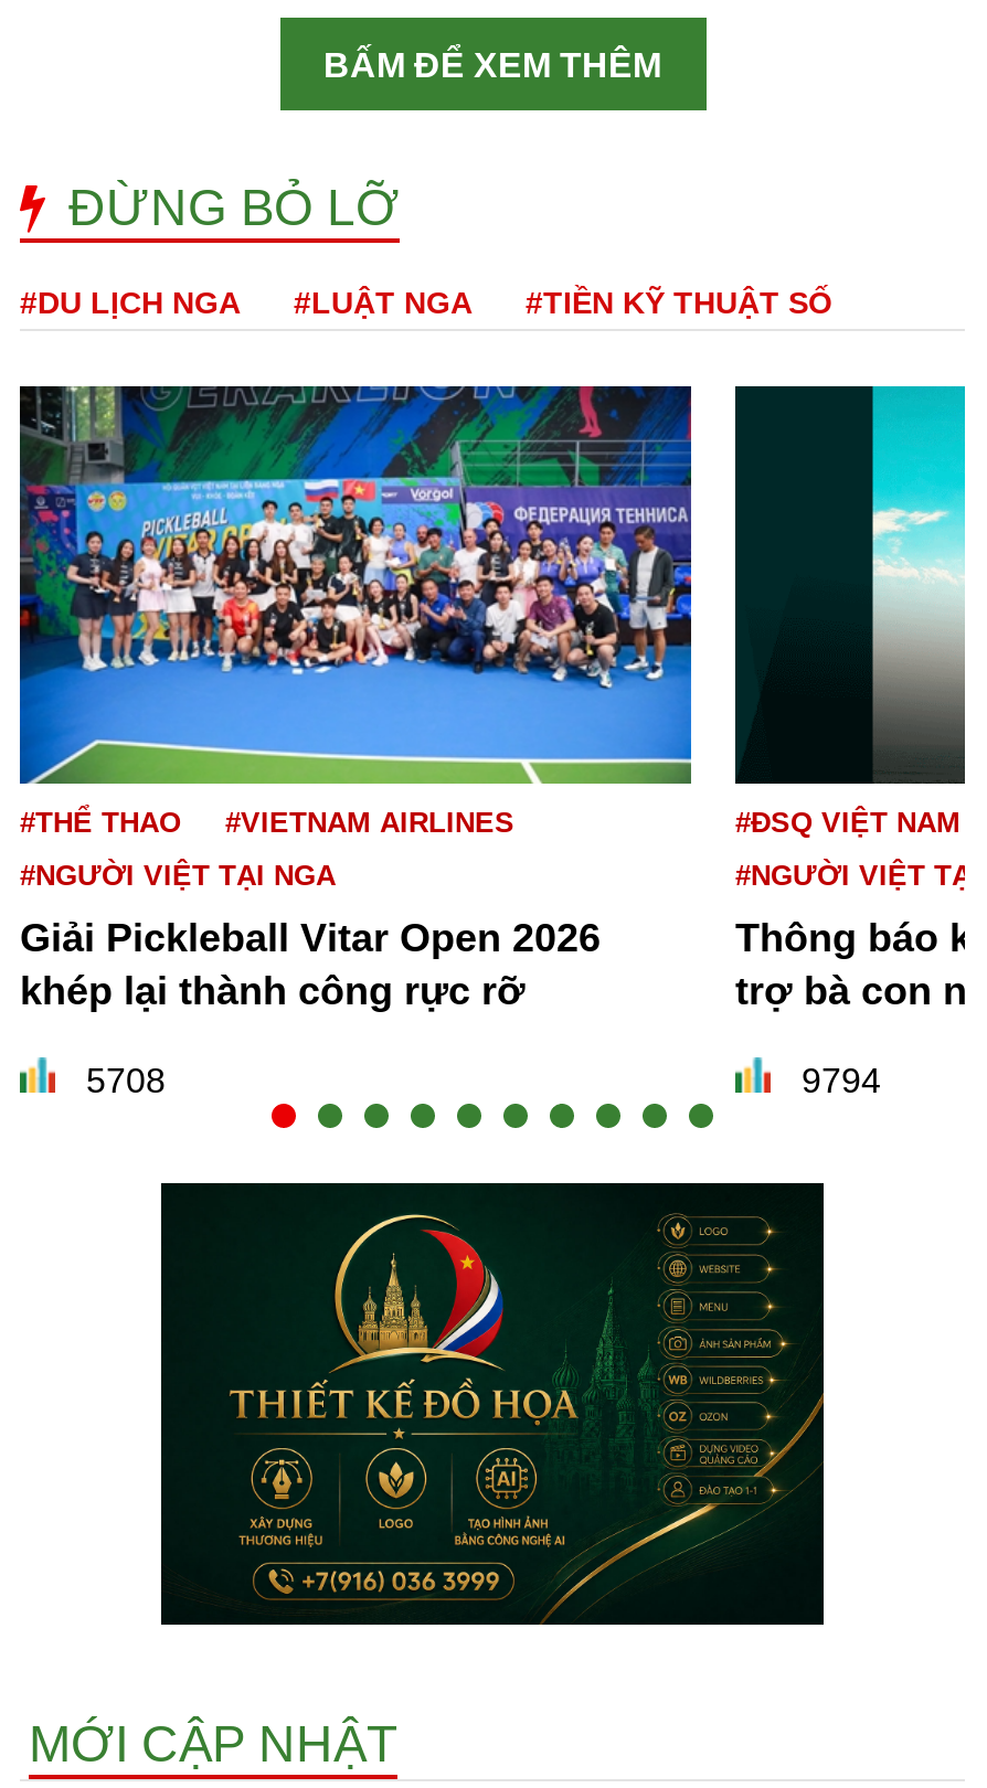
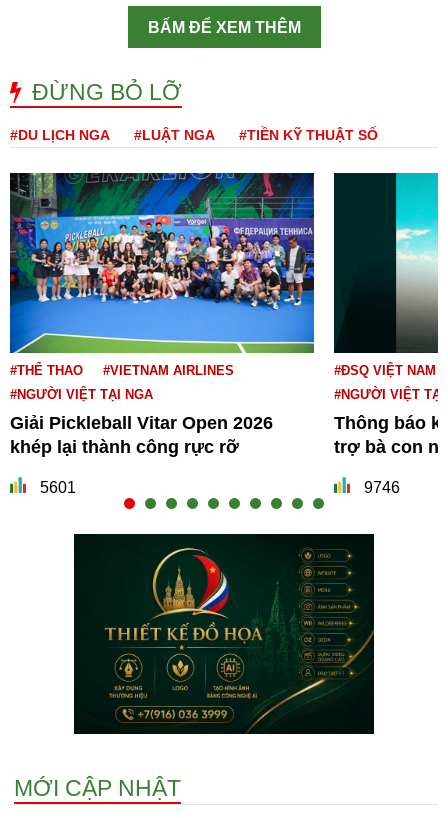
- 5708
+ 5601

- 9794
+ 9746
